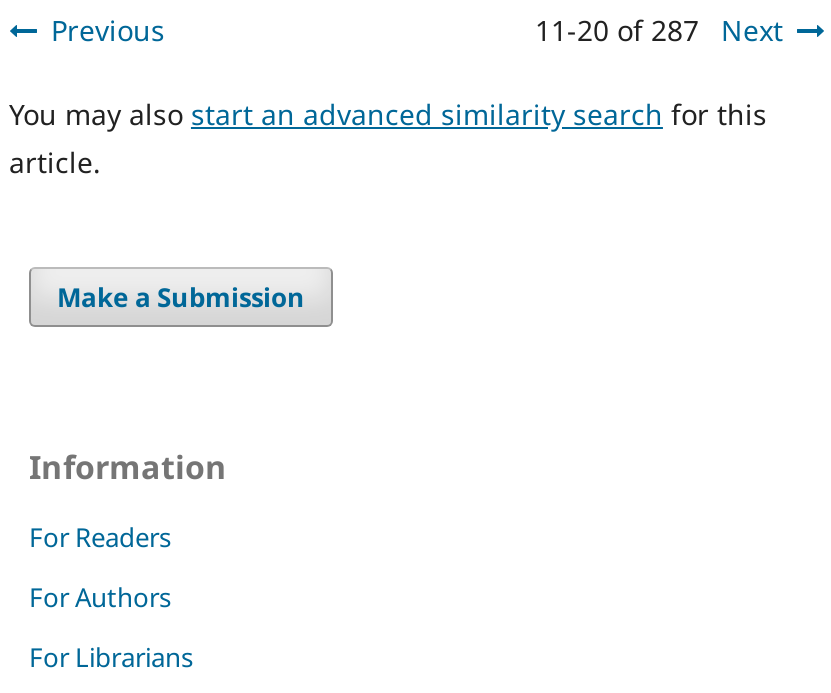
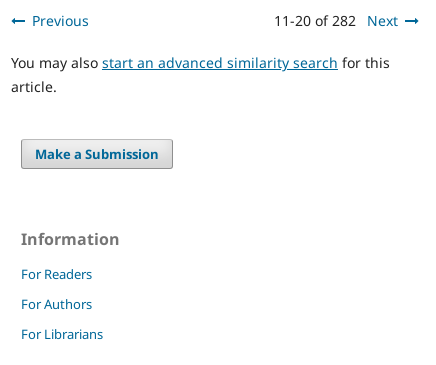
- 11-20 of 287 Next
+ 11-20 of 282 Next
